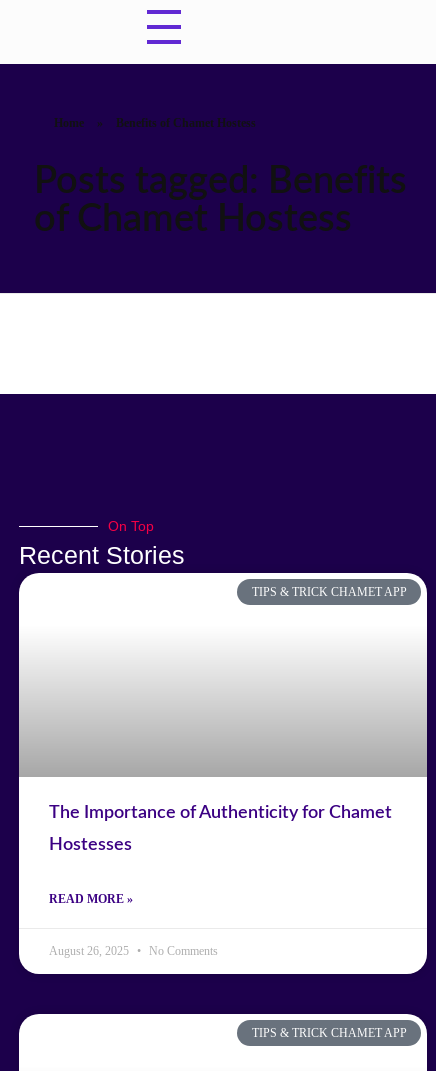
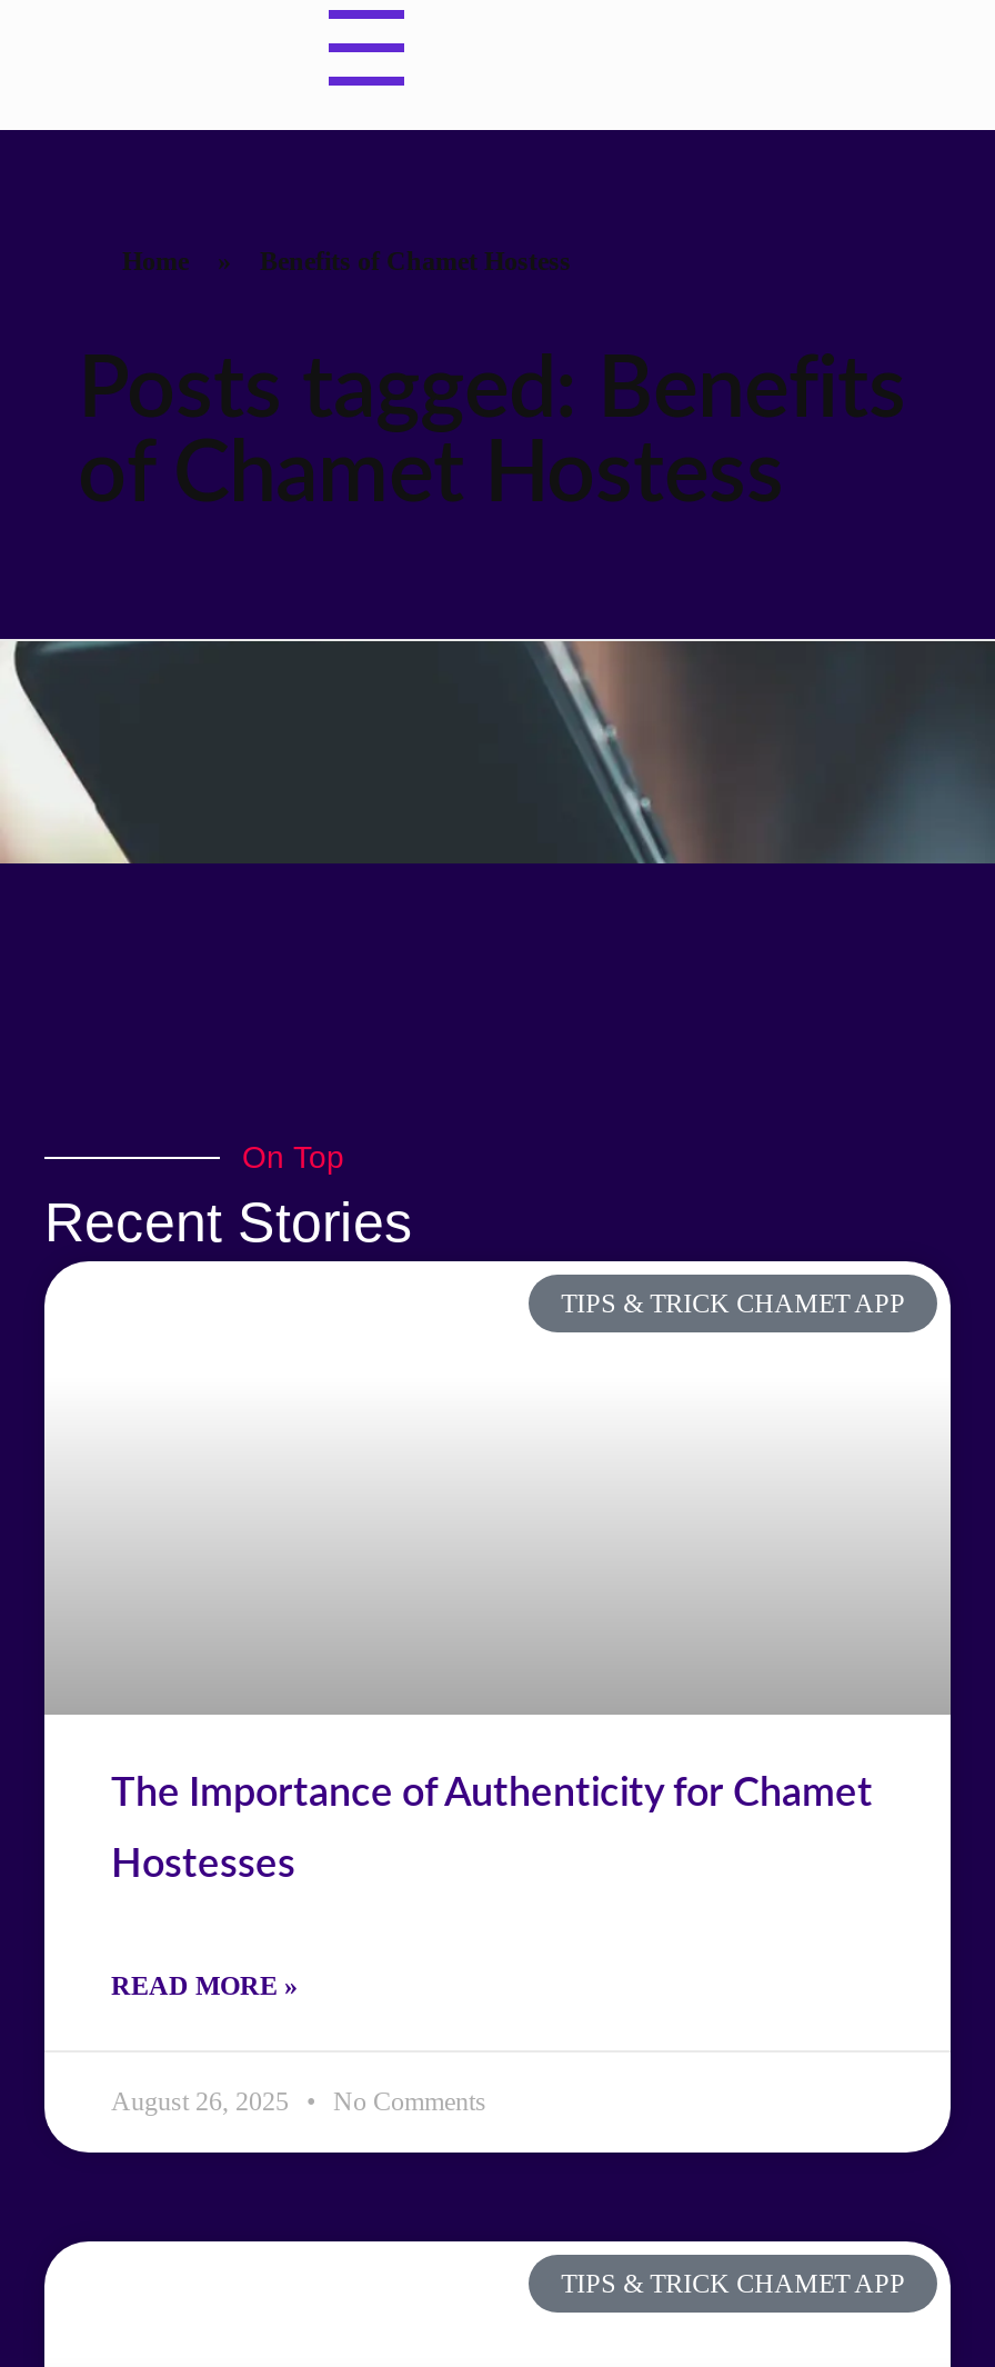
+ [image]
